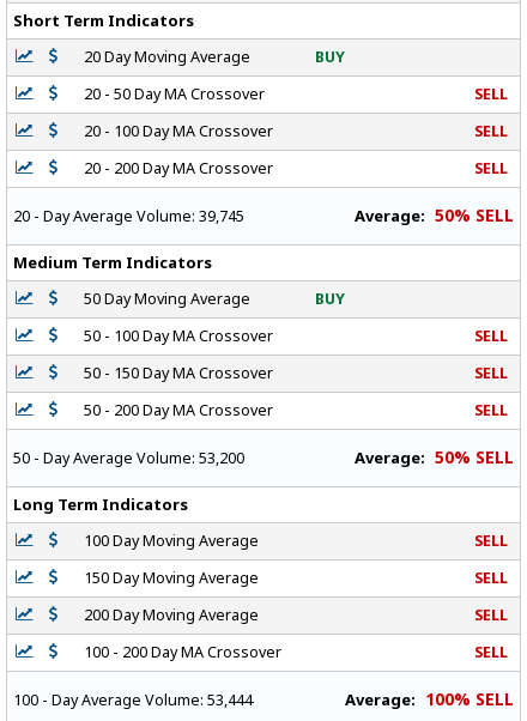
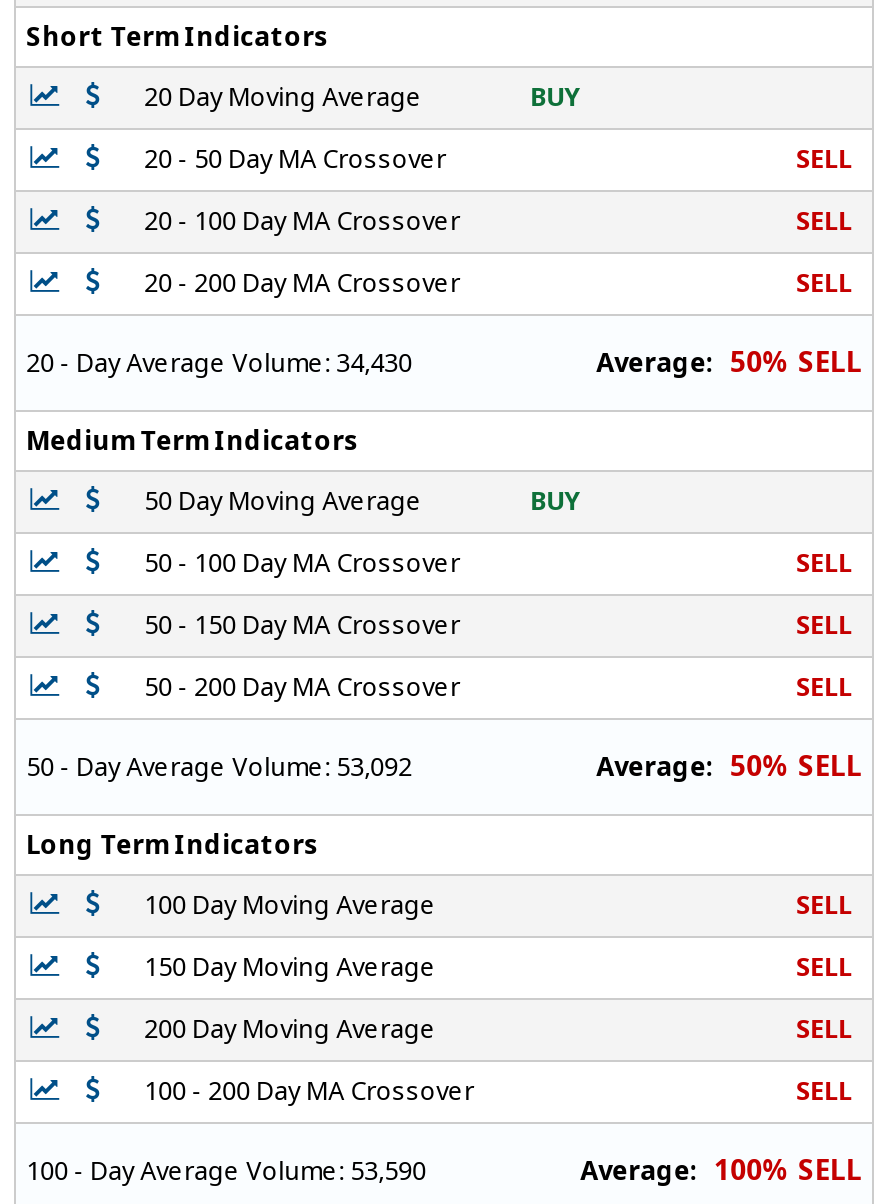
- 20 - Day Average Volume: 39,745
+ 20 - Day Average Volume: 34,430

- 50 - Day Average Volume: 53,200
+ 50 - Day Average Volume: 53,092

- 100 - Day Average Volume: 53,444
+ 100 - Day Average Volume: 53,590
